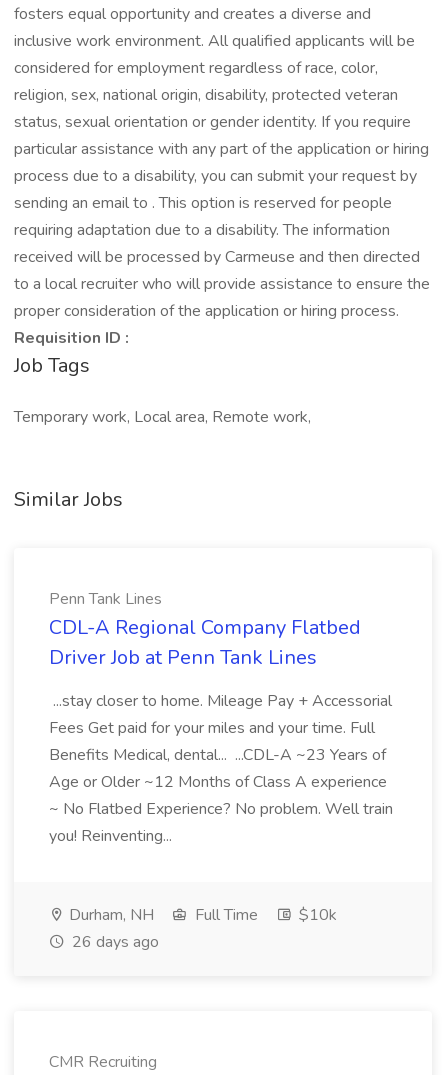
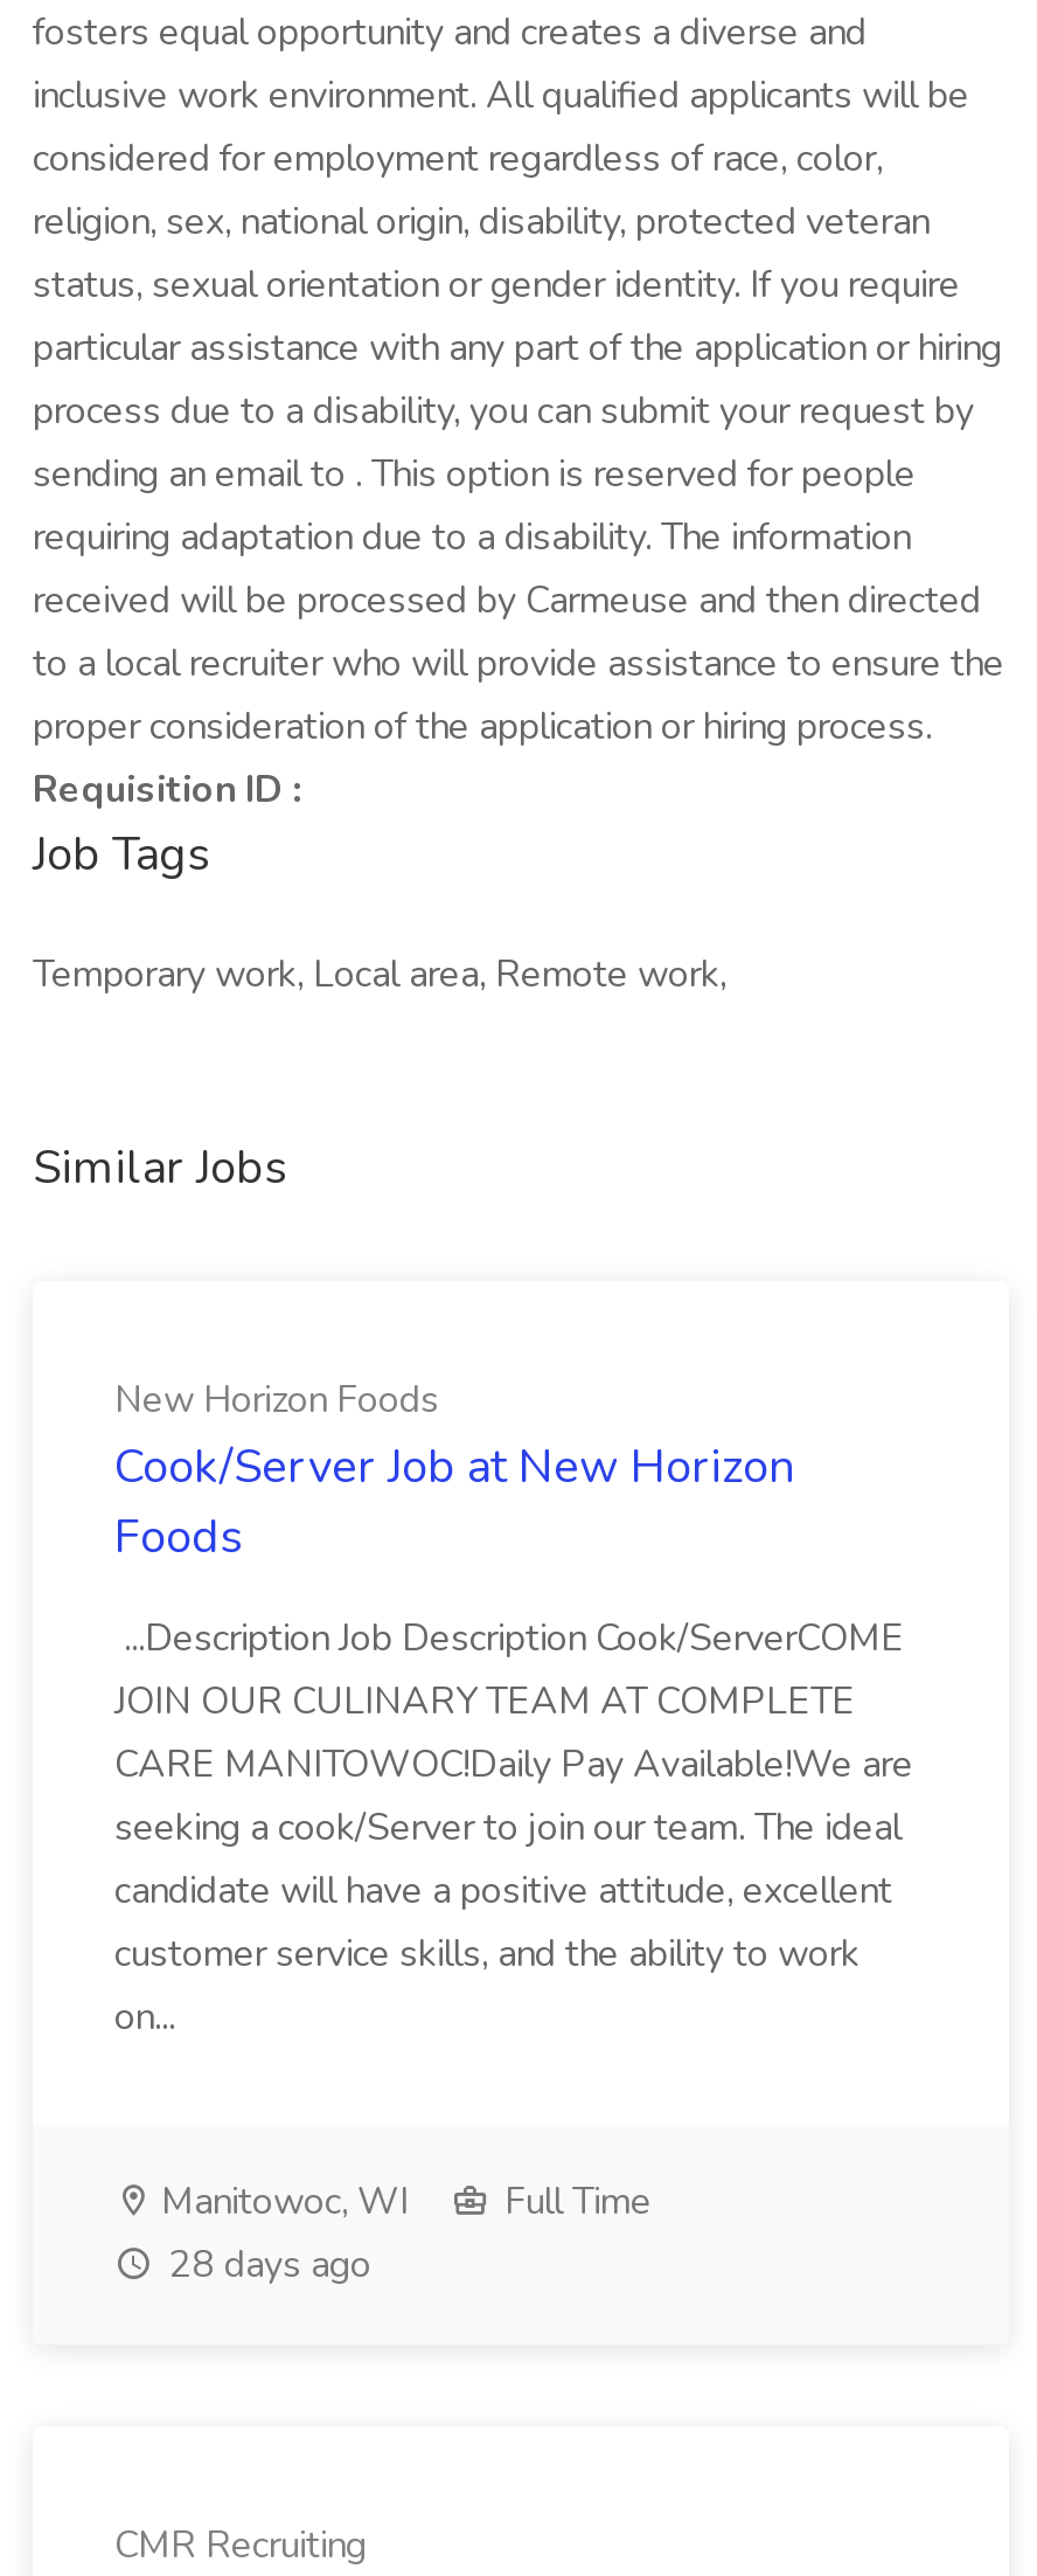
- Penn Tank Lines
- CDL-A Regional Company Flatbed
- Driver Job at Penn Tank Lines
+ New Horizon Foods
+ Cook/Server Job at New Horizon
+ Foods

- ...stay closer to home. Mileage Pay + Accessorial
- Fees Get paid for your miles and your time. Full
- Benefits Medical, dental... ...CDL-A ~23 Years of
- Age or Older ~12 Months of Class A experience
- ~ No Flatbed Experience? No problem. Well train
- you! Reinventing...
+ ...Description Job Description Cook/ServerCOME
+ JOIN OUR CULINARY TEAM AT COMPLETE
+ CARE MANITOWOC!Daily Pay Available!We are
+ seeking a cook/Server to join our team. The ideal
+ candidate will have a positive attitude, excellent
+ customer service skills, and the ability to work
+ on...

- Durham, NH
+ Manitowoc, WI

- $10k
- 26 days ago
+ 28 days ago
